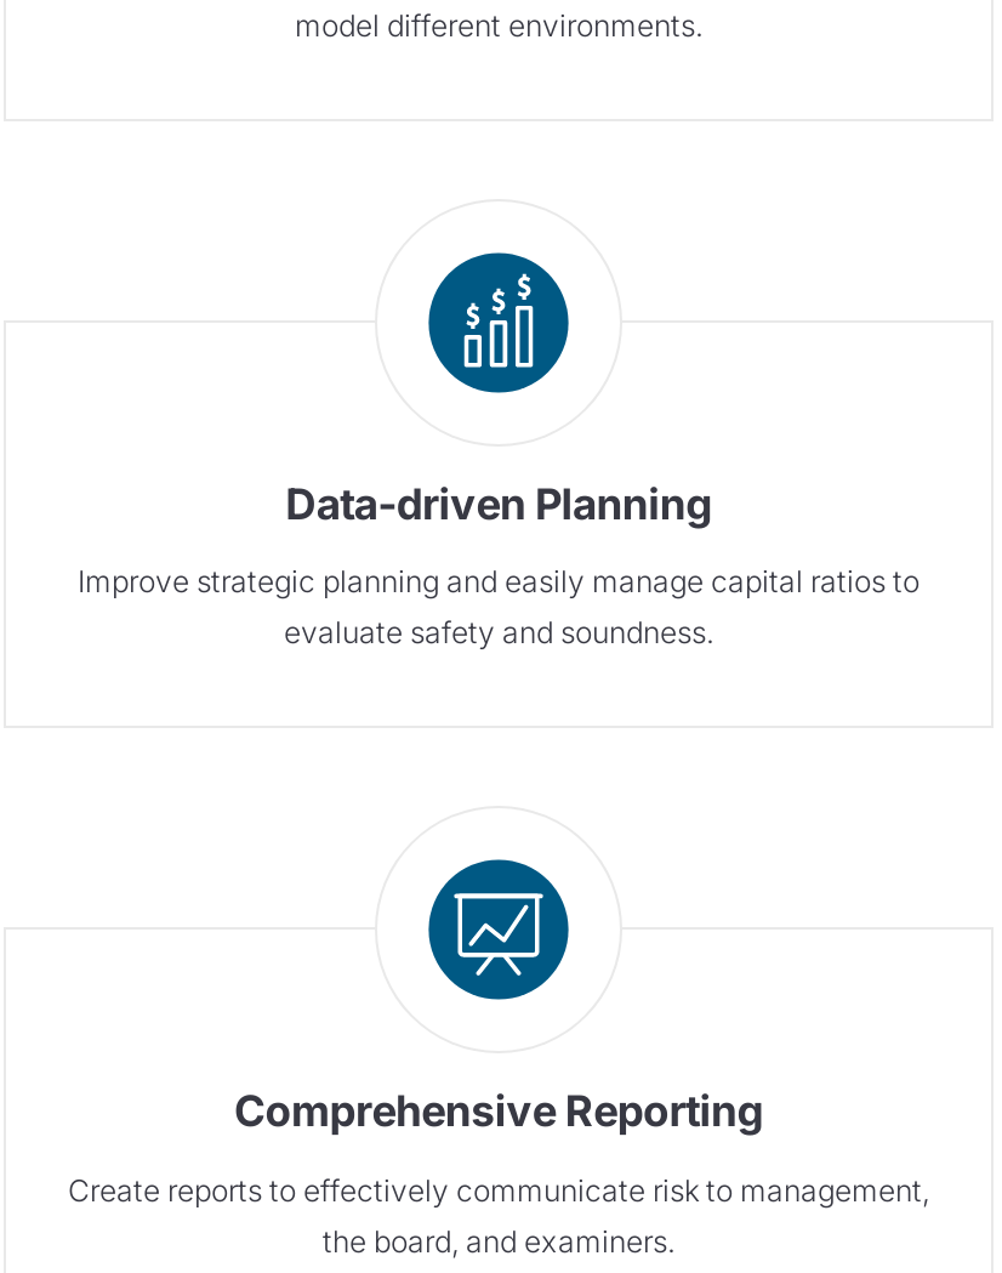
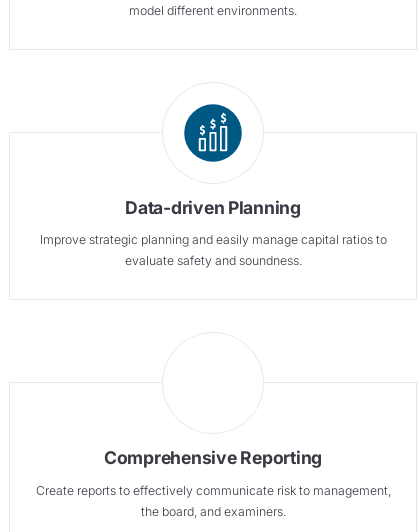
- [image]
